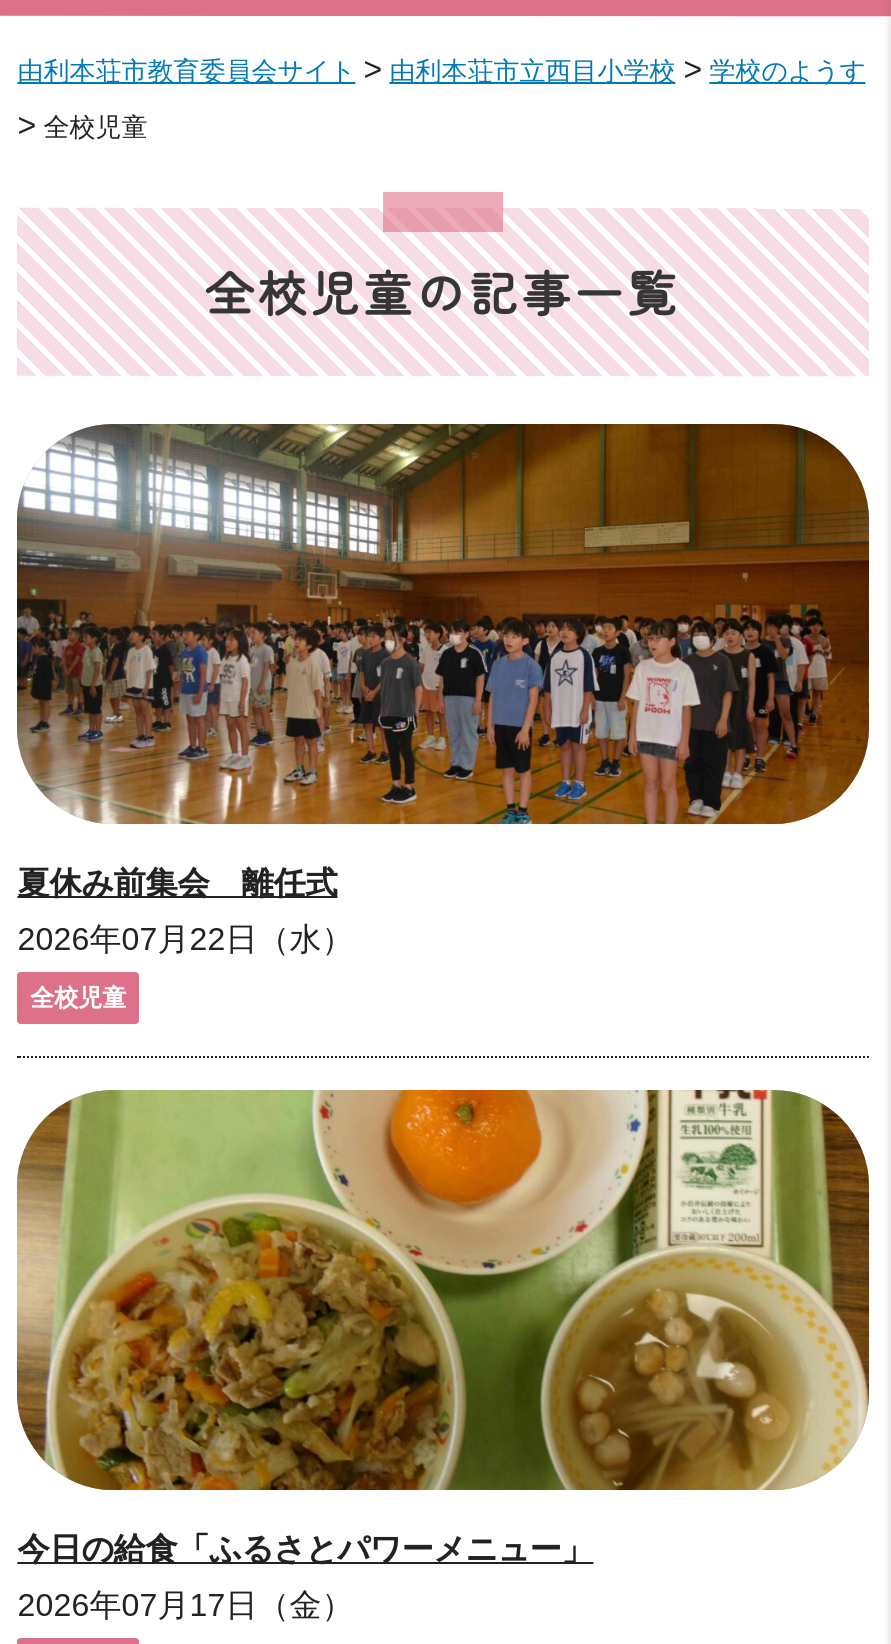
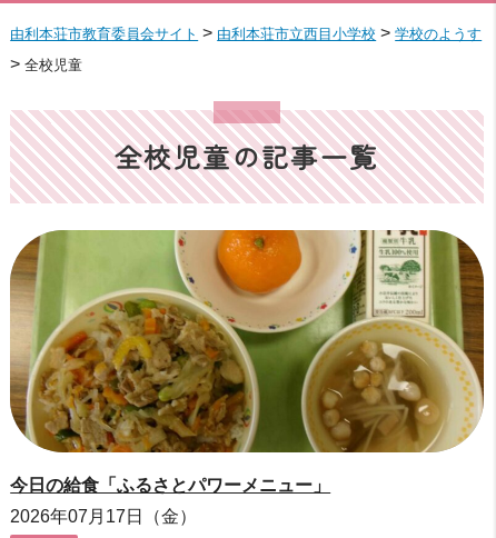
- [image]
- 夏休み前集会 離任式
- 2026年07月22日（水）
- 全校児童
